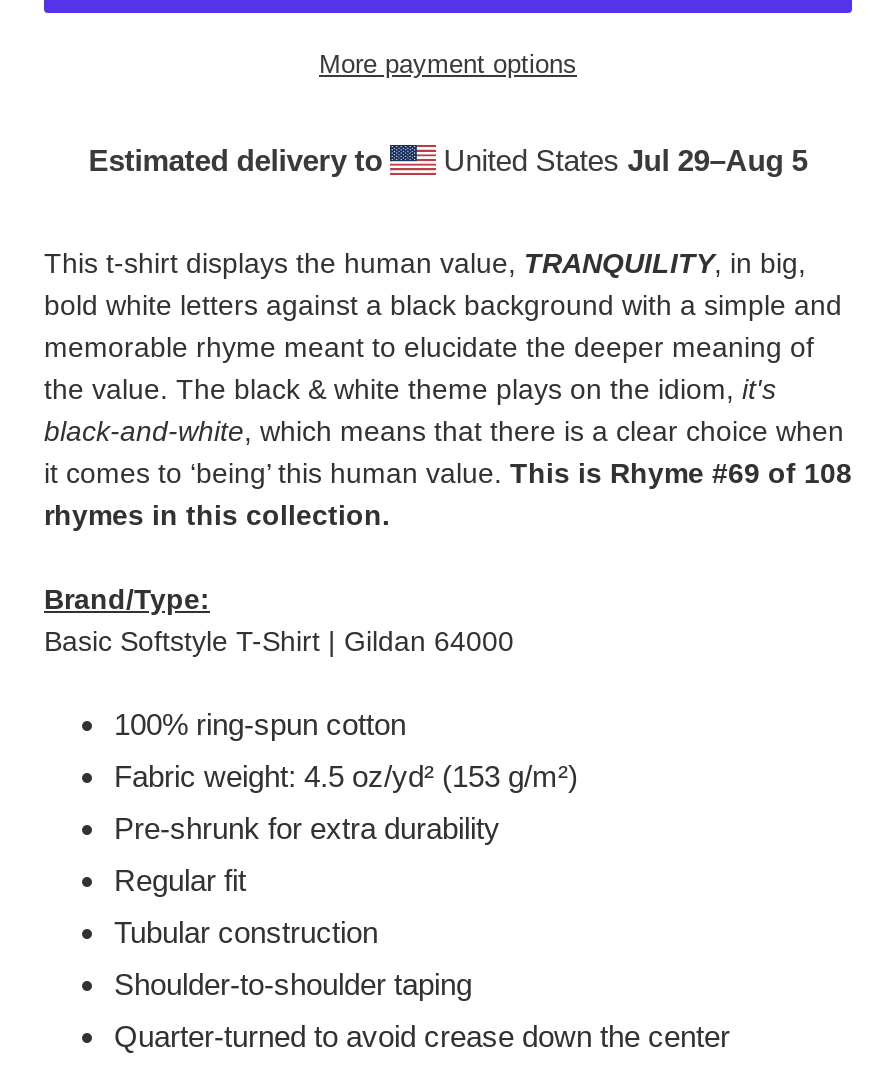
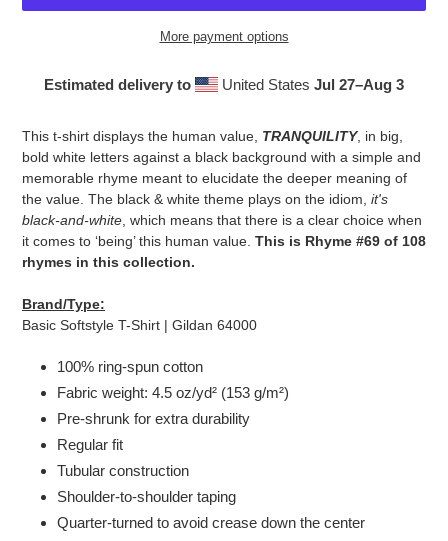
- United States Jul 29–Aug 5
+ United States Jul 27–Aug 3
